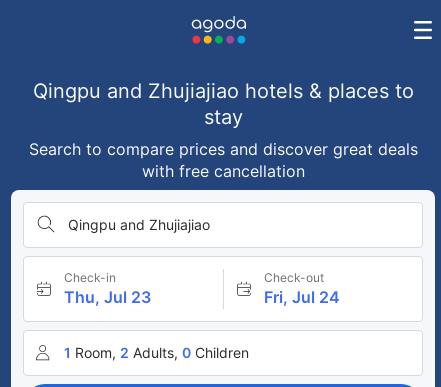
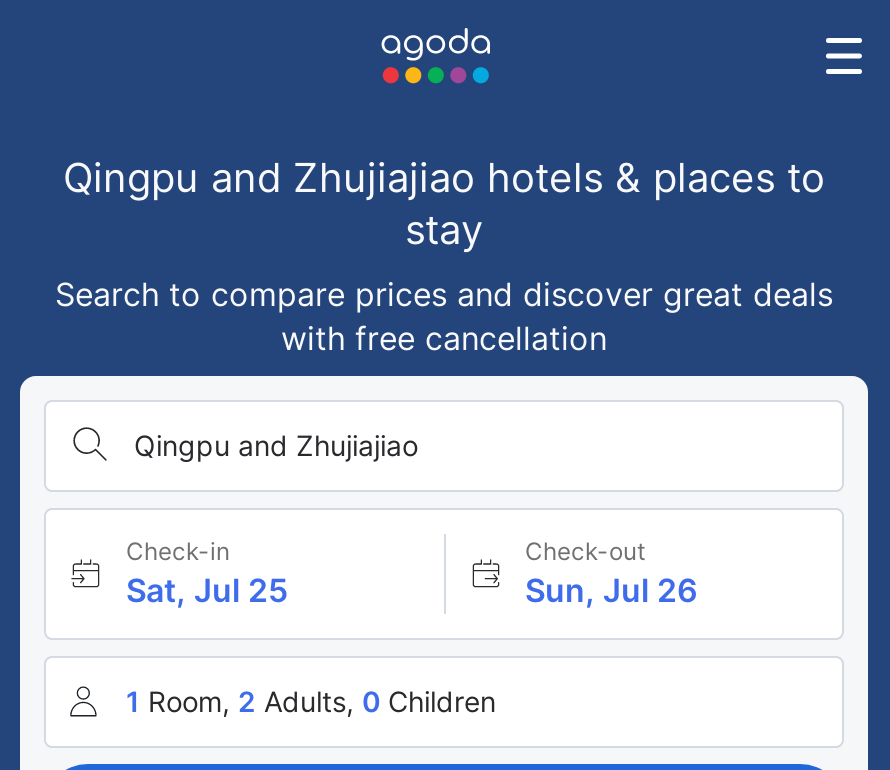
- Thu, Jul 23
+ Sat, Jul 25

- Fri, Jul 24
+ Sun, Jul 26
